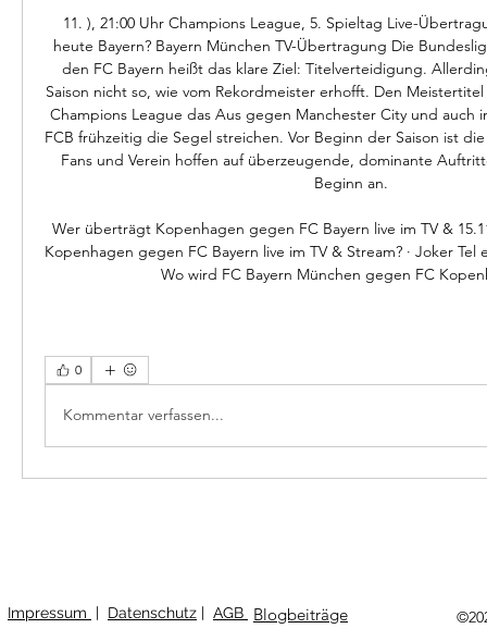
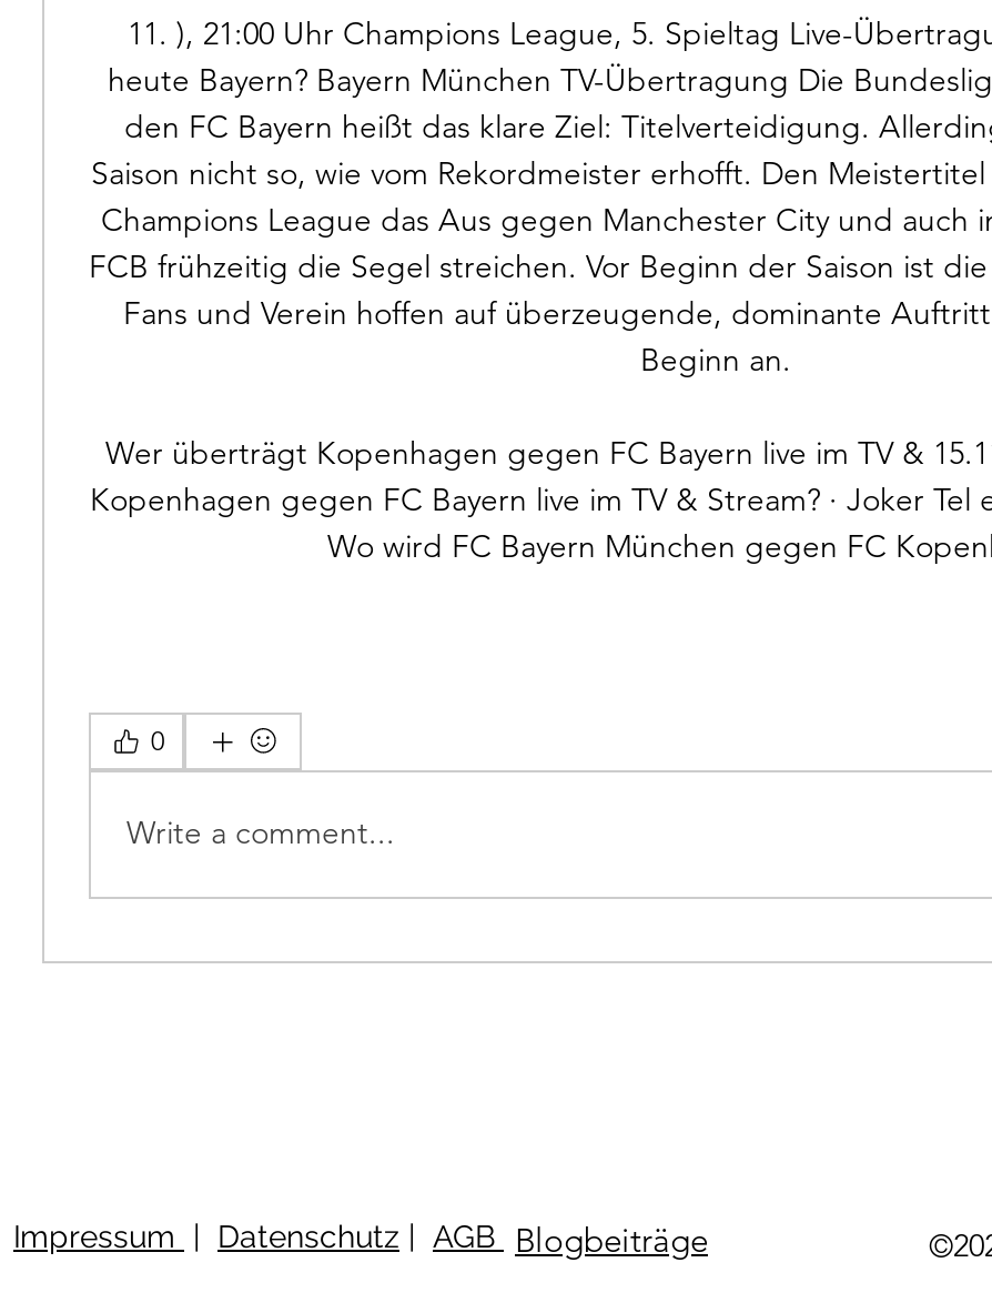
- Kommentar verfassen...
+ Write a comment...
